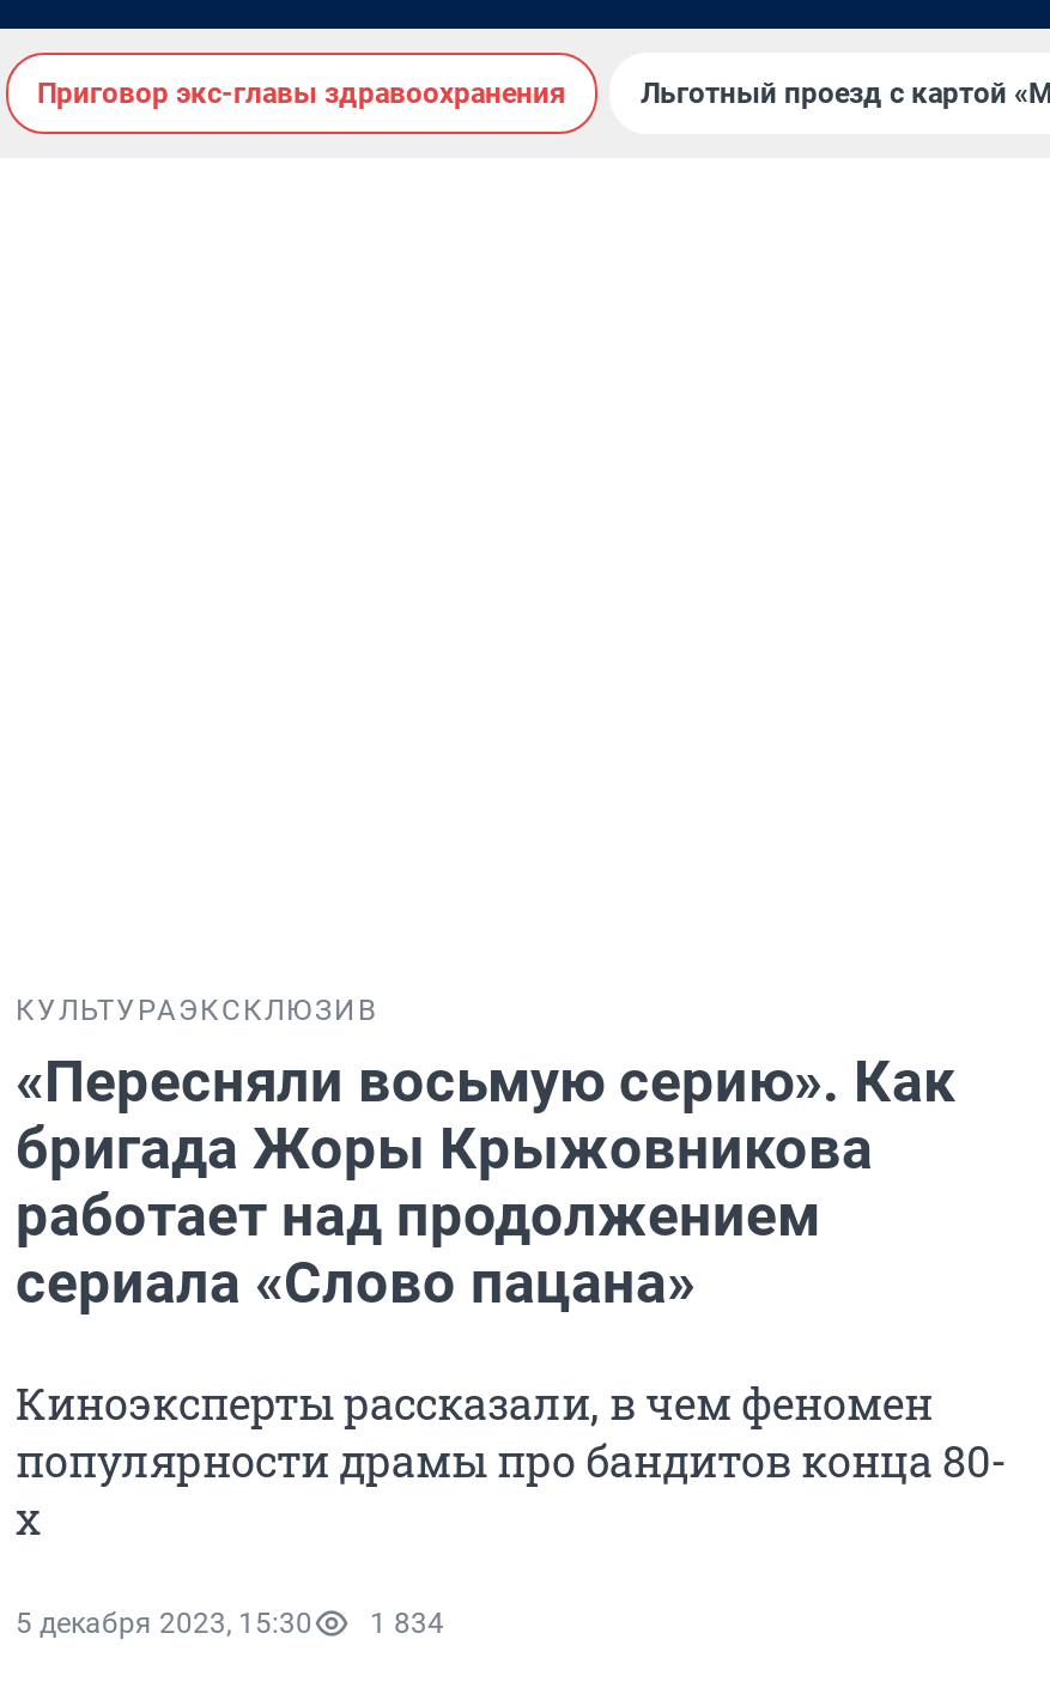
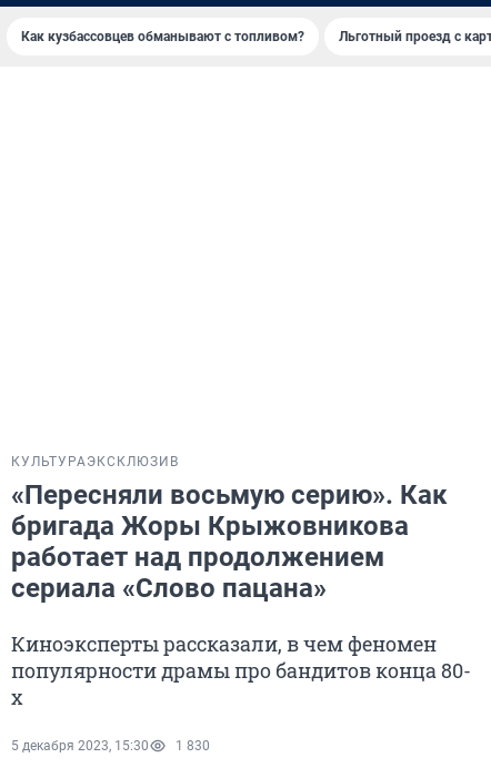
- Приговор экс-главы здравоохранения
+ Как кузбассовцев обманывают с топливом?

- 5 декабря 2023, 15:30 1 834
+ 5 декабря 2023, 15:30 1 830
